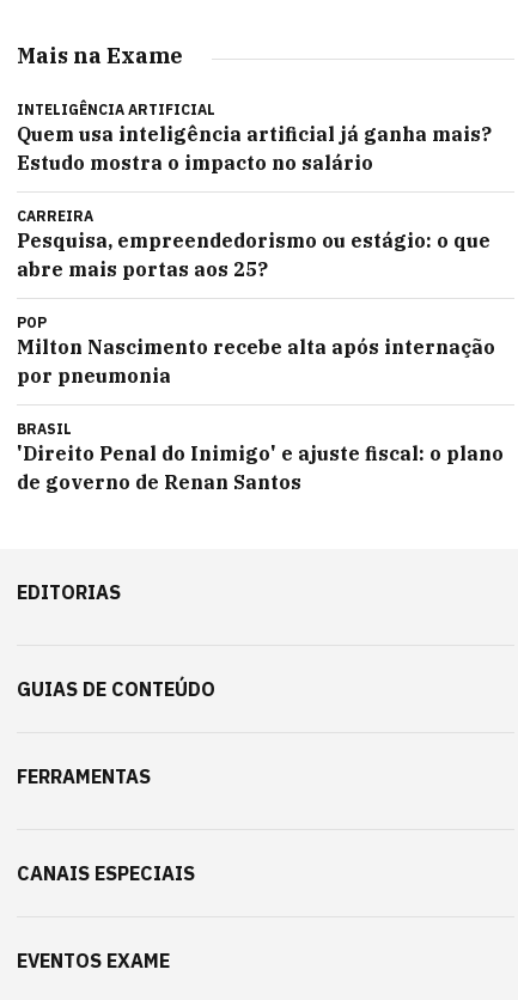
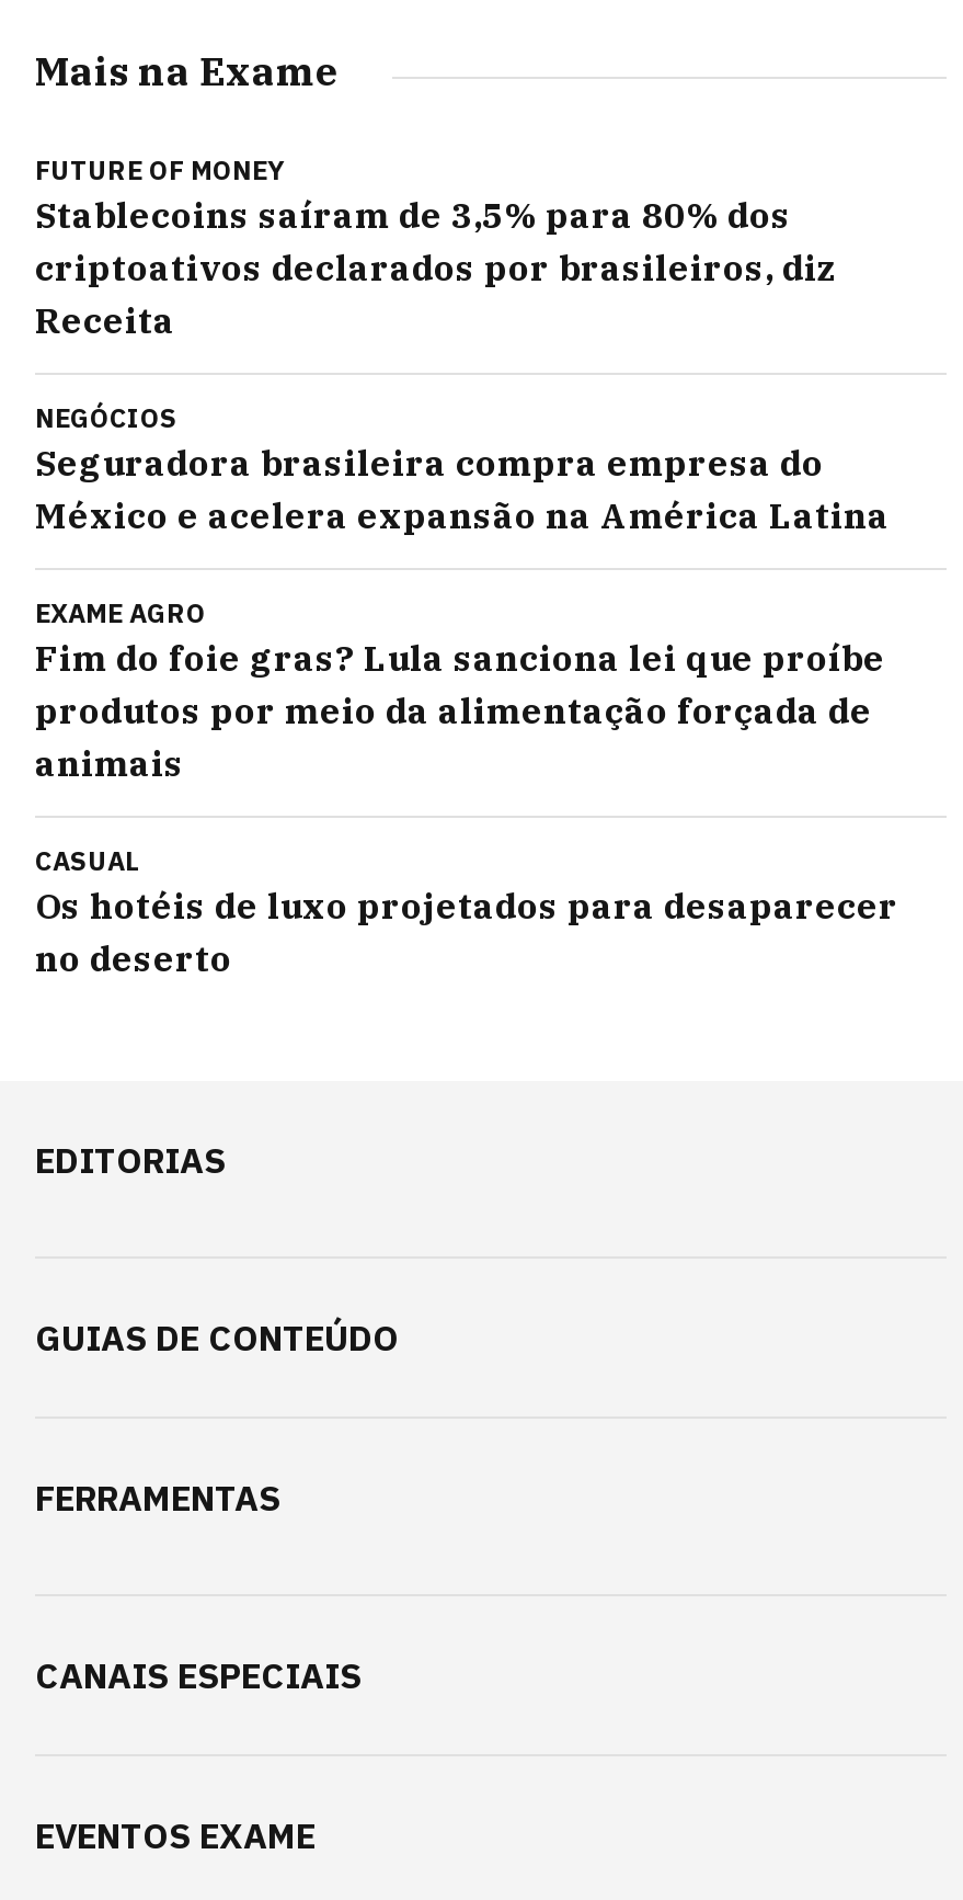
- INTELIGÊNCIA ARTIFICIAL
- Quem usa inteligência artificial já ganha mais?
- Estudo mostra o impacto no salário
+ FUTURE OF MONEY
+ Stablecoins saíram de 3,5% para 80% dos
+ criptoativos declarados por brasileiros, diz
+ Receita

- CARREIRA
- Pesquisa, empreendedorismo ou estágio: o que
- abre mais portas aos 25?
+ NEGÓCIOS
+ Seguradora brasileira compra empresa do
+ México e acelera expansão na América Latina

- POP
- Milton Nascimento recebe alta após internação
- por pneumonia
+ EXAME AGRO
+ Fim do foie gras? Lula sanciona lei que proíbe
+ produtos por meio da alimentação forçada de
+ animais

- BRASIL
- 'Direito Penal do Inimigo' e ajuste fiscal: o plano
- de governo de Renan Santos
+ CASUAL
+ Os hotéis de luxo projetados para desaparecer
+ no deserto
